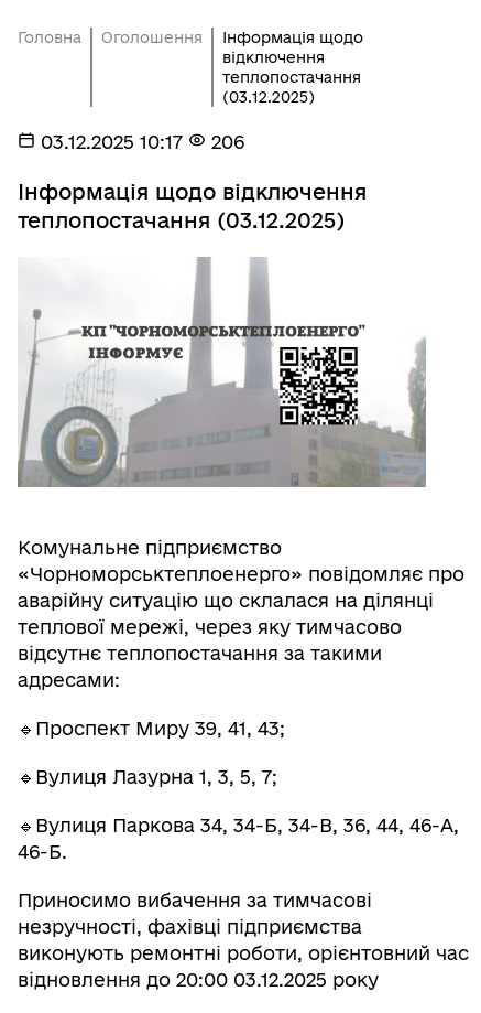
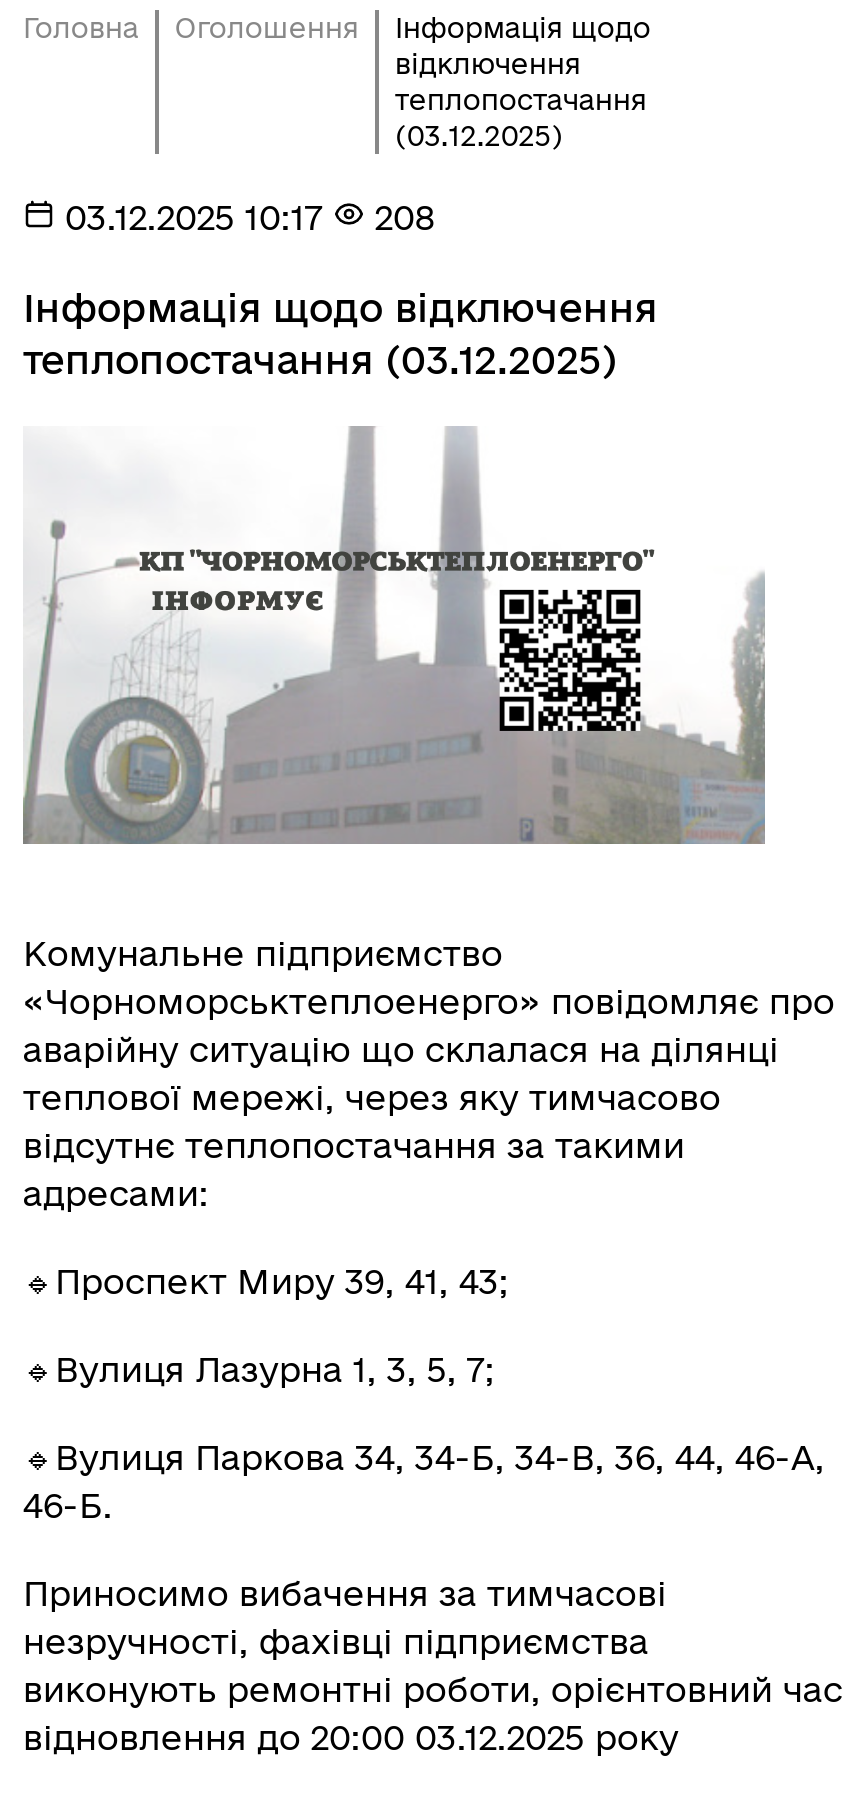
- 03.12.2025 10:17 206
+ 03.12.2025 10:17 208
